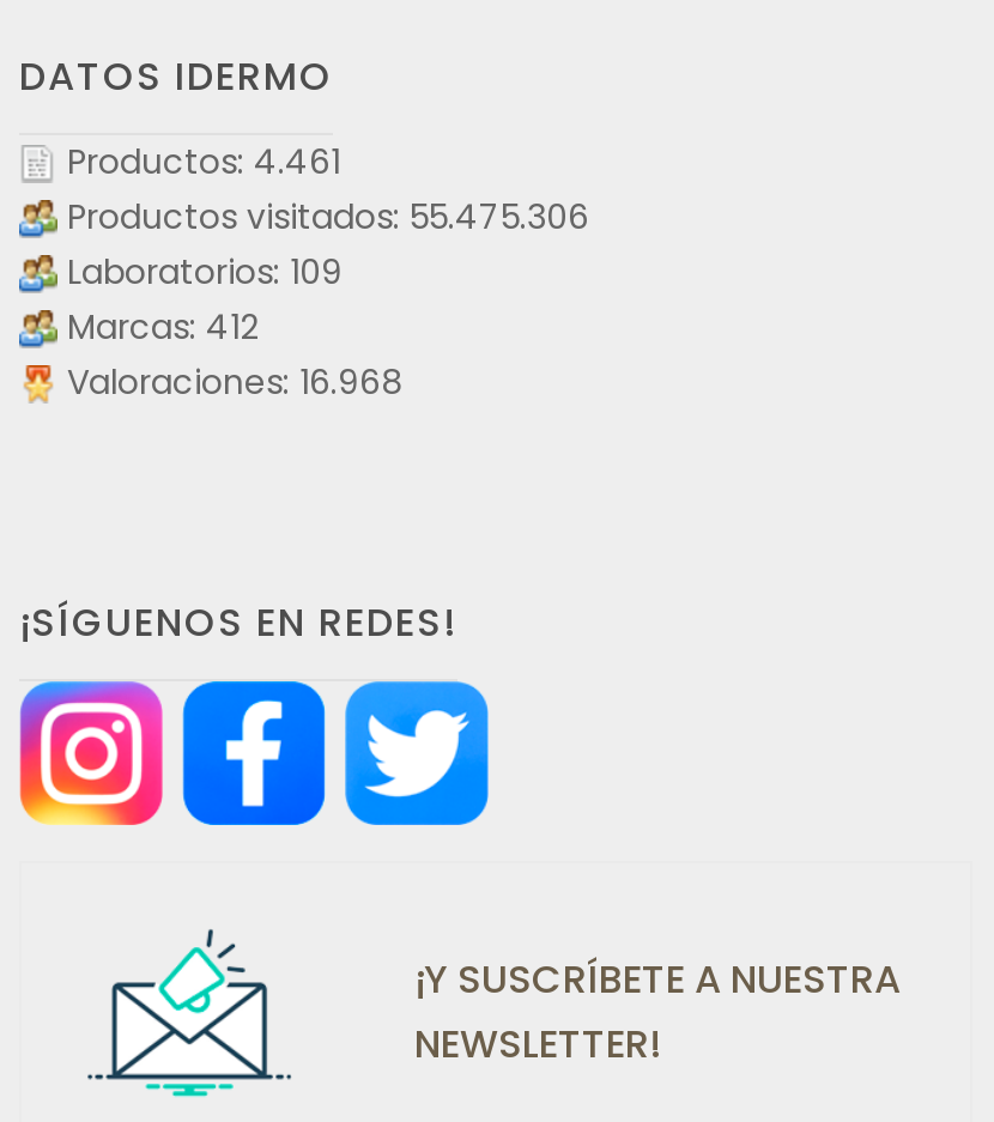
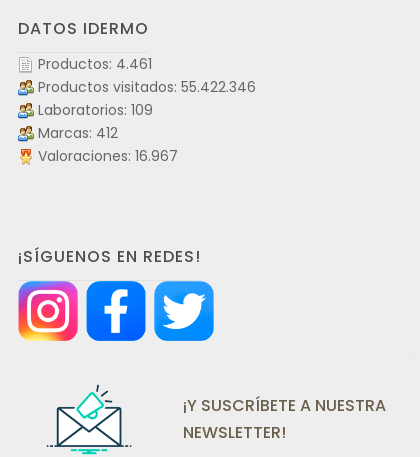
- Productos visitados: 55.475.306
+ Productos visitados: 55.422.346

- Valoraciones: 16.968
+ Valoraciones: 16.967
